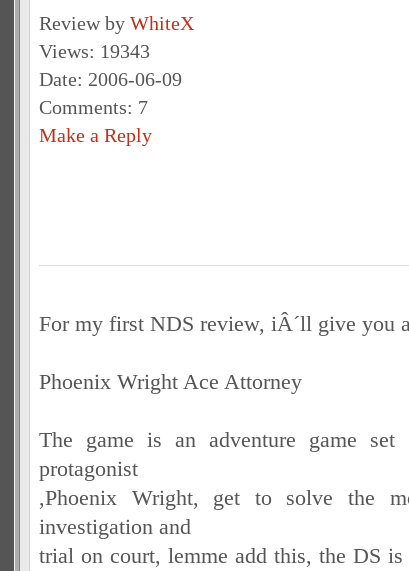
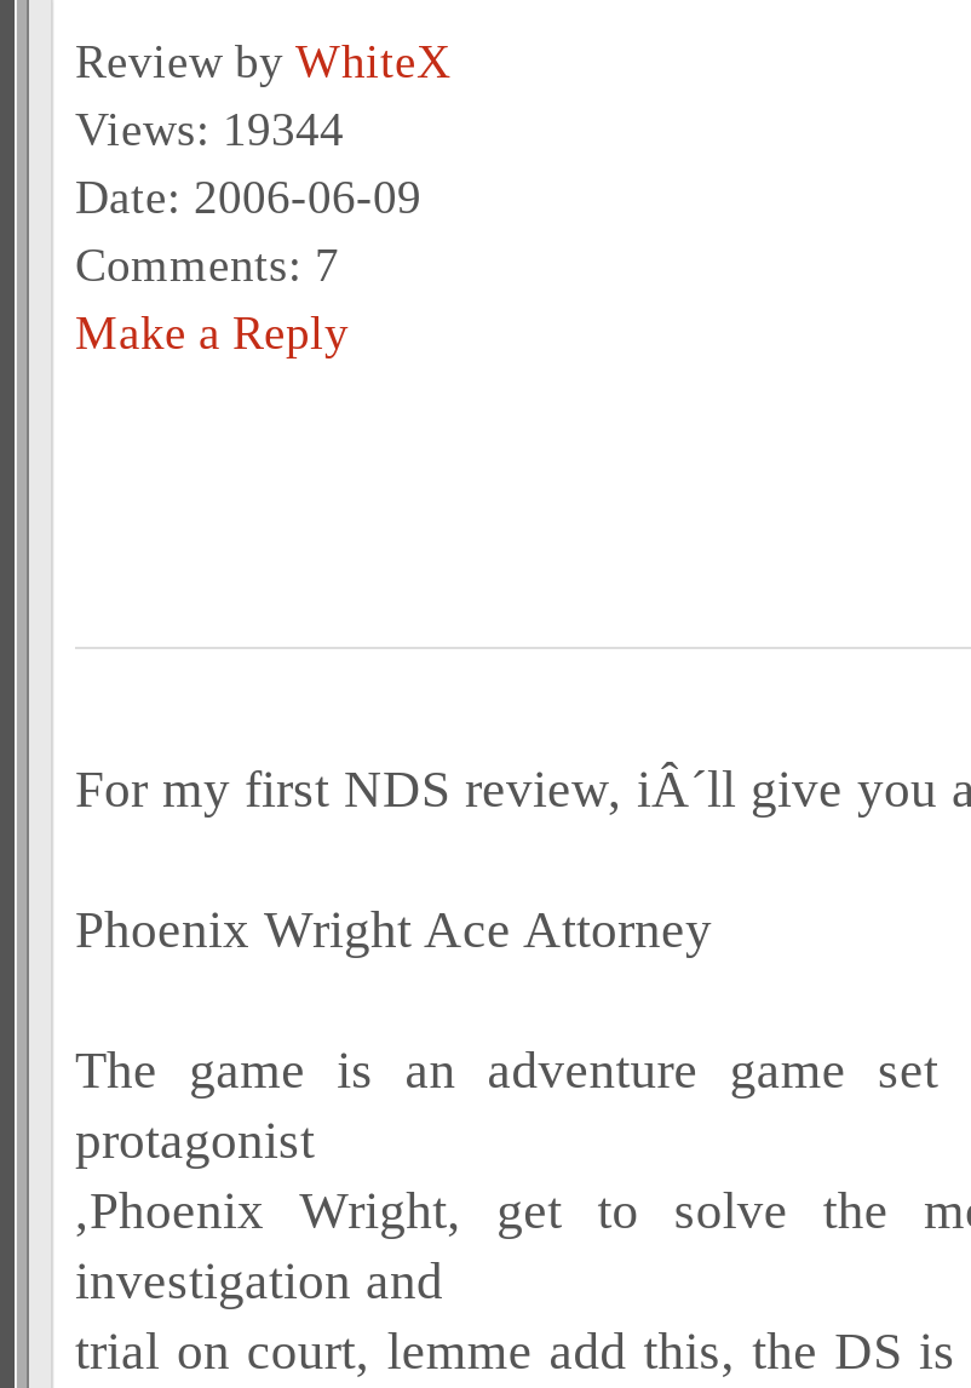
- Views: 19343
+ Views: 19344
